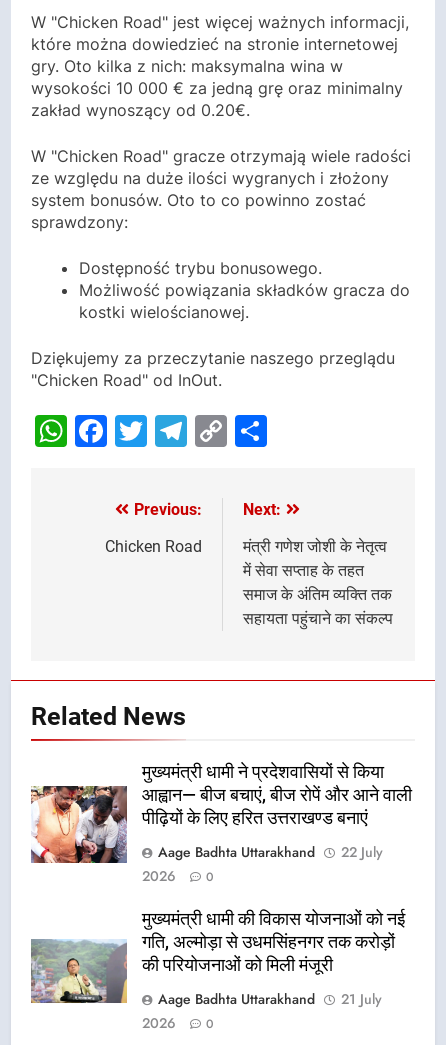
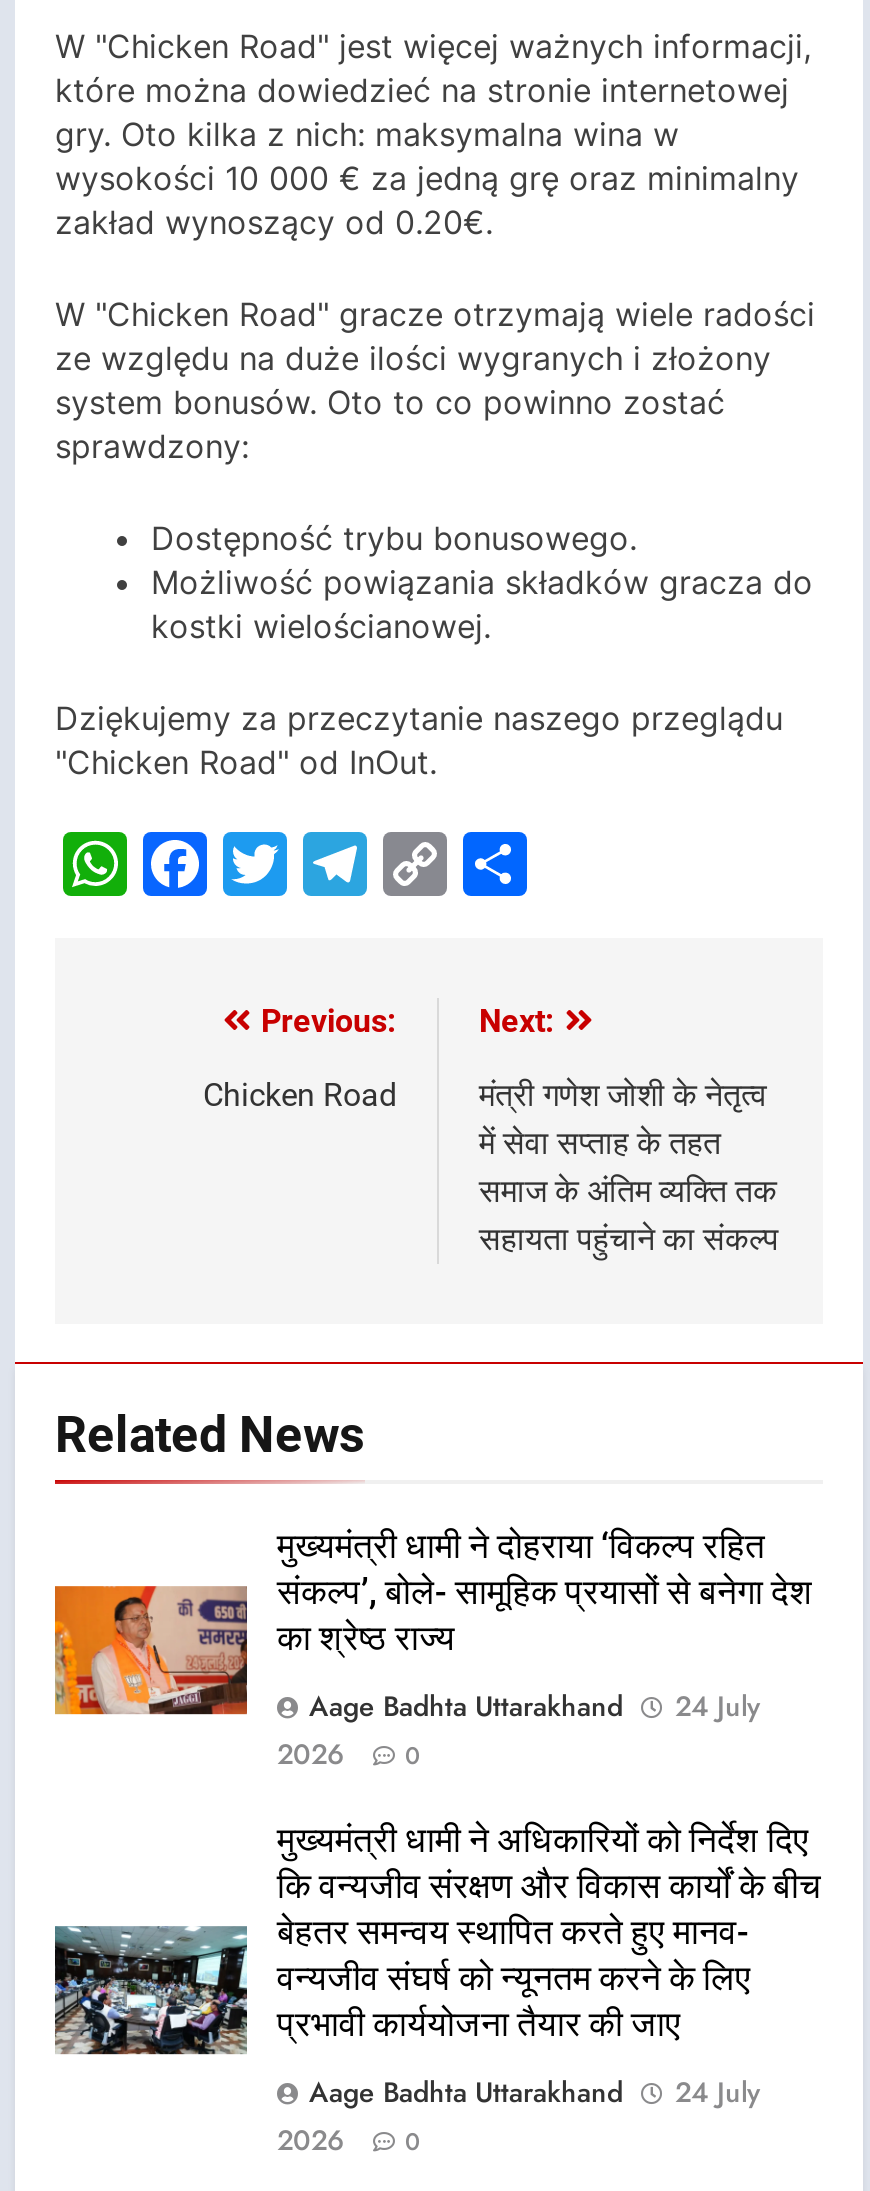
- [image]
- मुख्यमंत्री धामी ने प्रदेशवासियों से किया
- आह्वान— बीज बचाएं, बीज रोपें और आने वाली
- पीढ़ियों के लिए हरित उत्तराखण्ड बनाएं
+ [image]
+ मुख्यमंत्री धामी ने दोहराया ‘विकल्प रहित
+ संकल्प’, बोले- सामूहिक प्रयासों से बनेगा देश
+ का श्रेष्ठ राज्य

- Aage Badhta Uttarakhand 22 July
+ Aage Badhta Uttarakhand 24 July

- [image]
- मुख्यमंत्री धामी की विकास योजनाओं को नई
- गति, अल्मोड़ा से उधमसिंहनगर तक करोड़ों
- की परियोजनाओं को मिली मंजूरी
+ [image]
+ मुख्यमंत्री धामी ने अधिकारियों को निर्देश दिए
+ कि वन्यजीव संरक्षण और विकास कार्यों के बीच
+ बेहतर समन्वय स्थापित करते हुए मानव-
+ वन्यजीव संघर्ष को न्यूनतम करने के लिए
+ प्रभावी कार्ययोजना तैयार की जाए

- Aage Badhta Uttarakhand 21 July
+ Aage Badhta Uttarakhand 24 July
